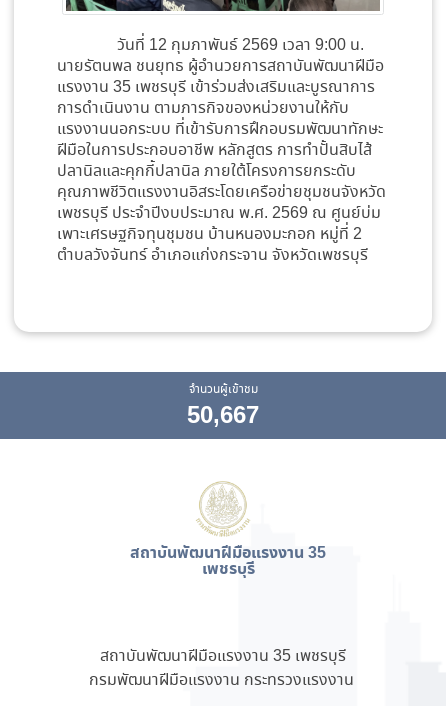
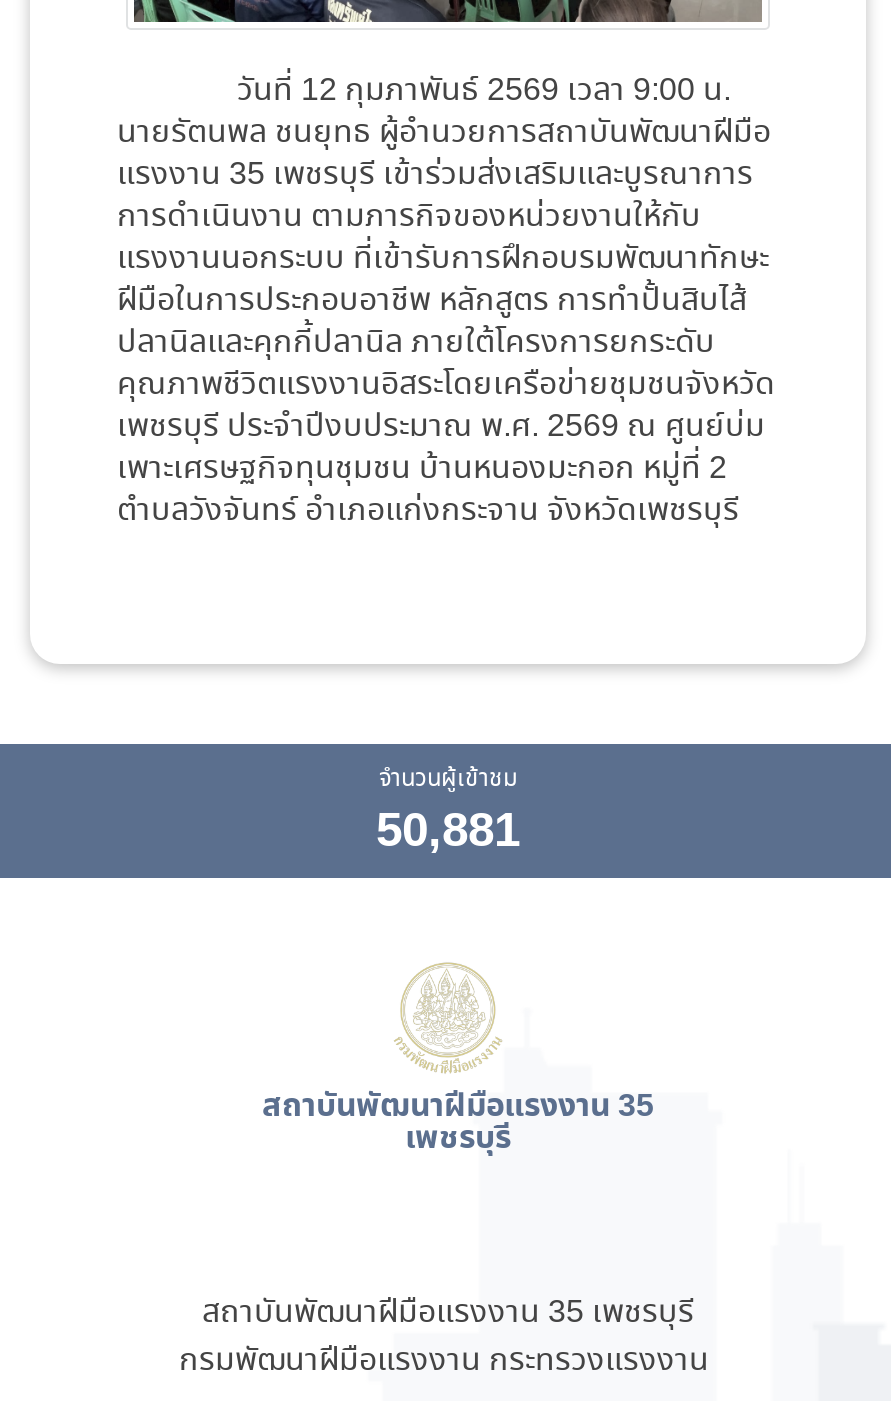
- 50,667
+ 50,881
